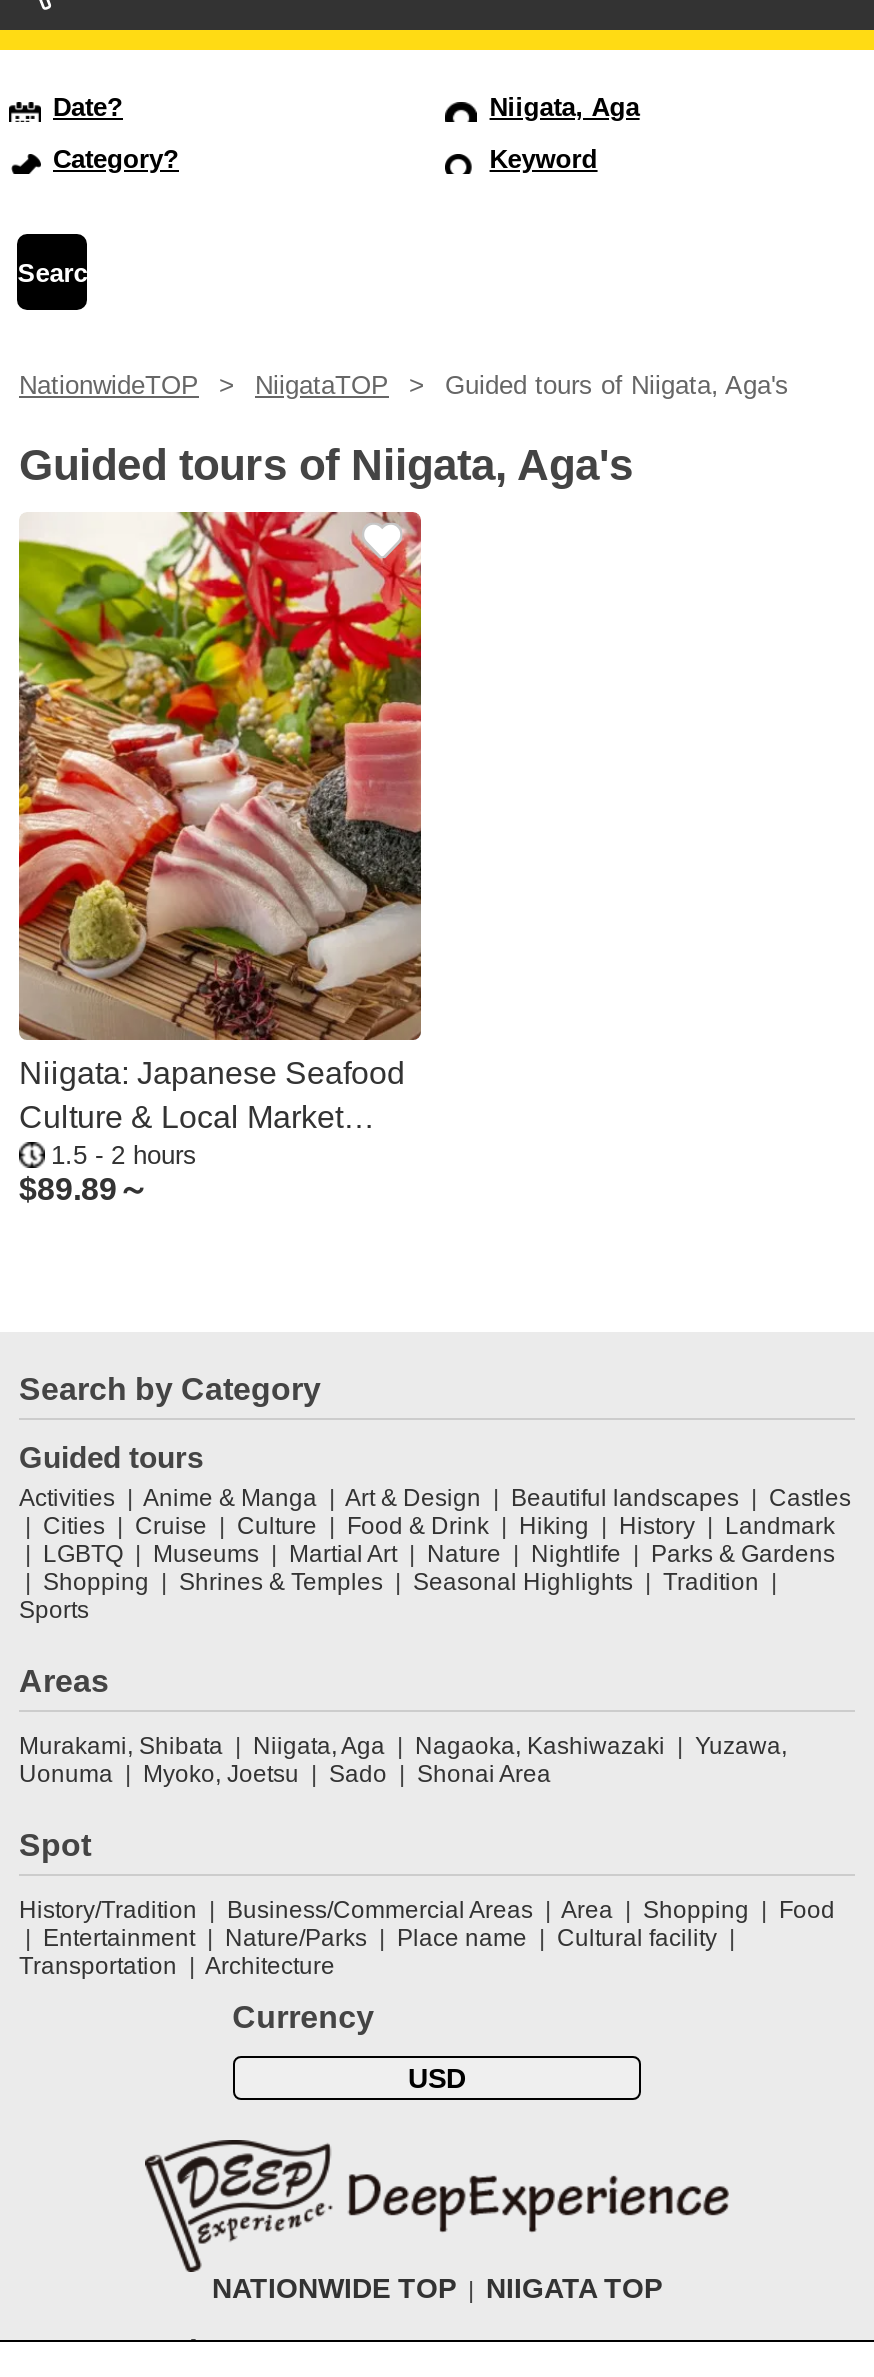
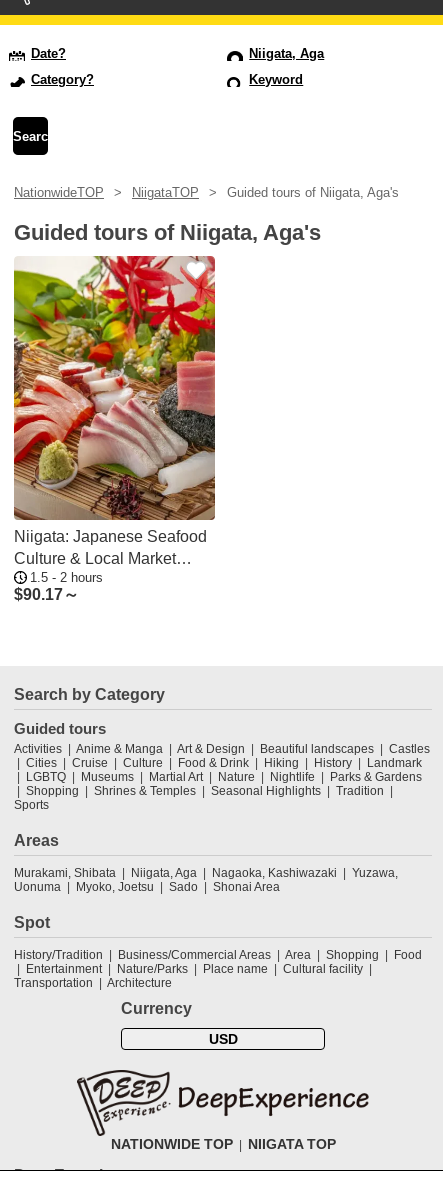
- $89.89～
+ $90.17～
